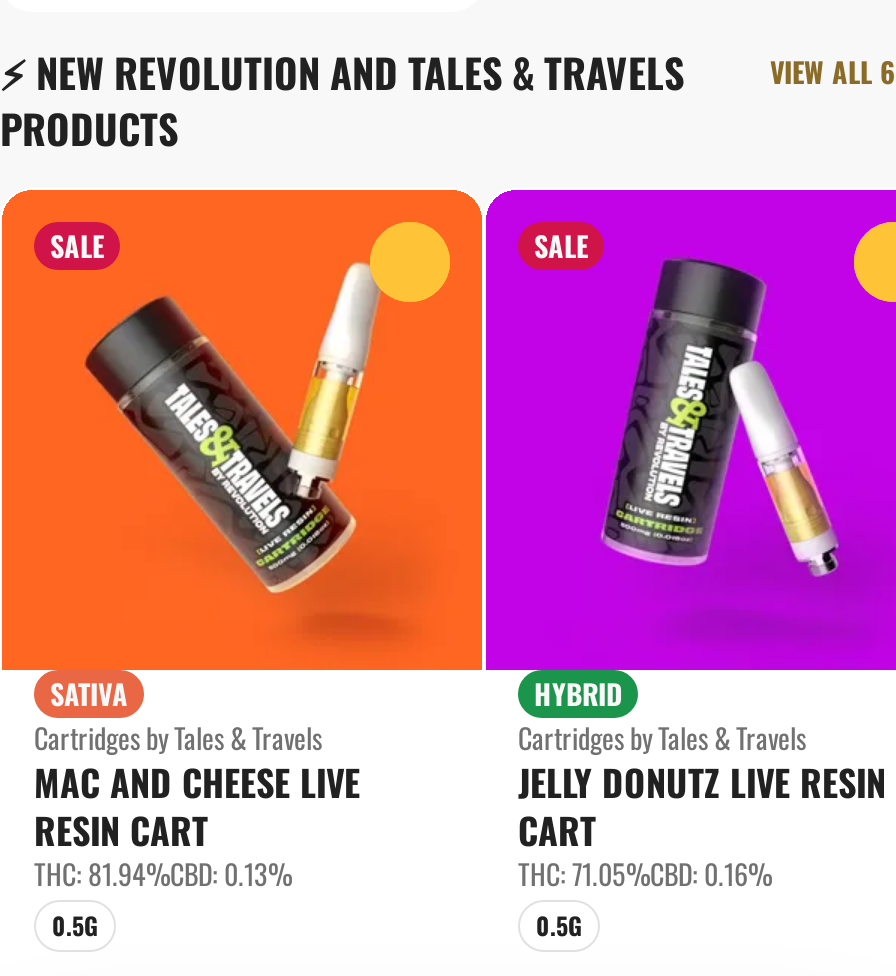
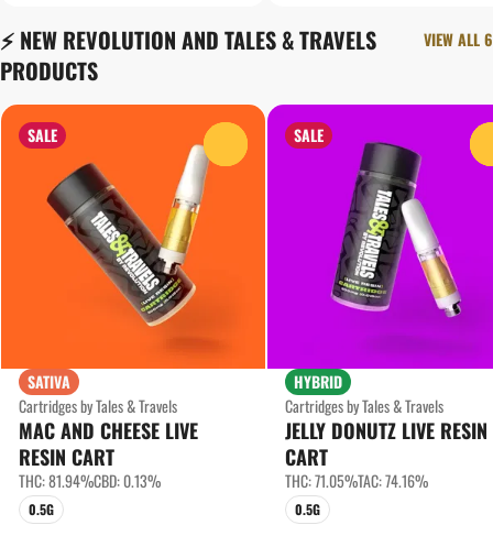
- THC: 71.05%CBD: 0.16%
+ THC: 71.05%TAC: 74.16%
